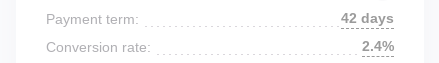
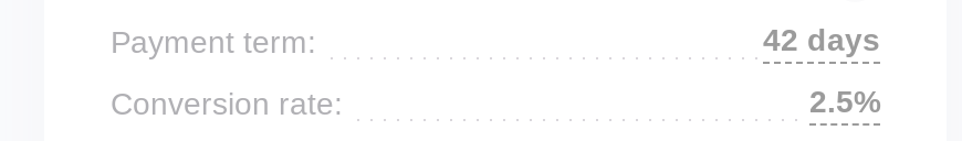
- 2.4%
+ 2.5%
